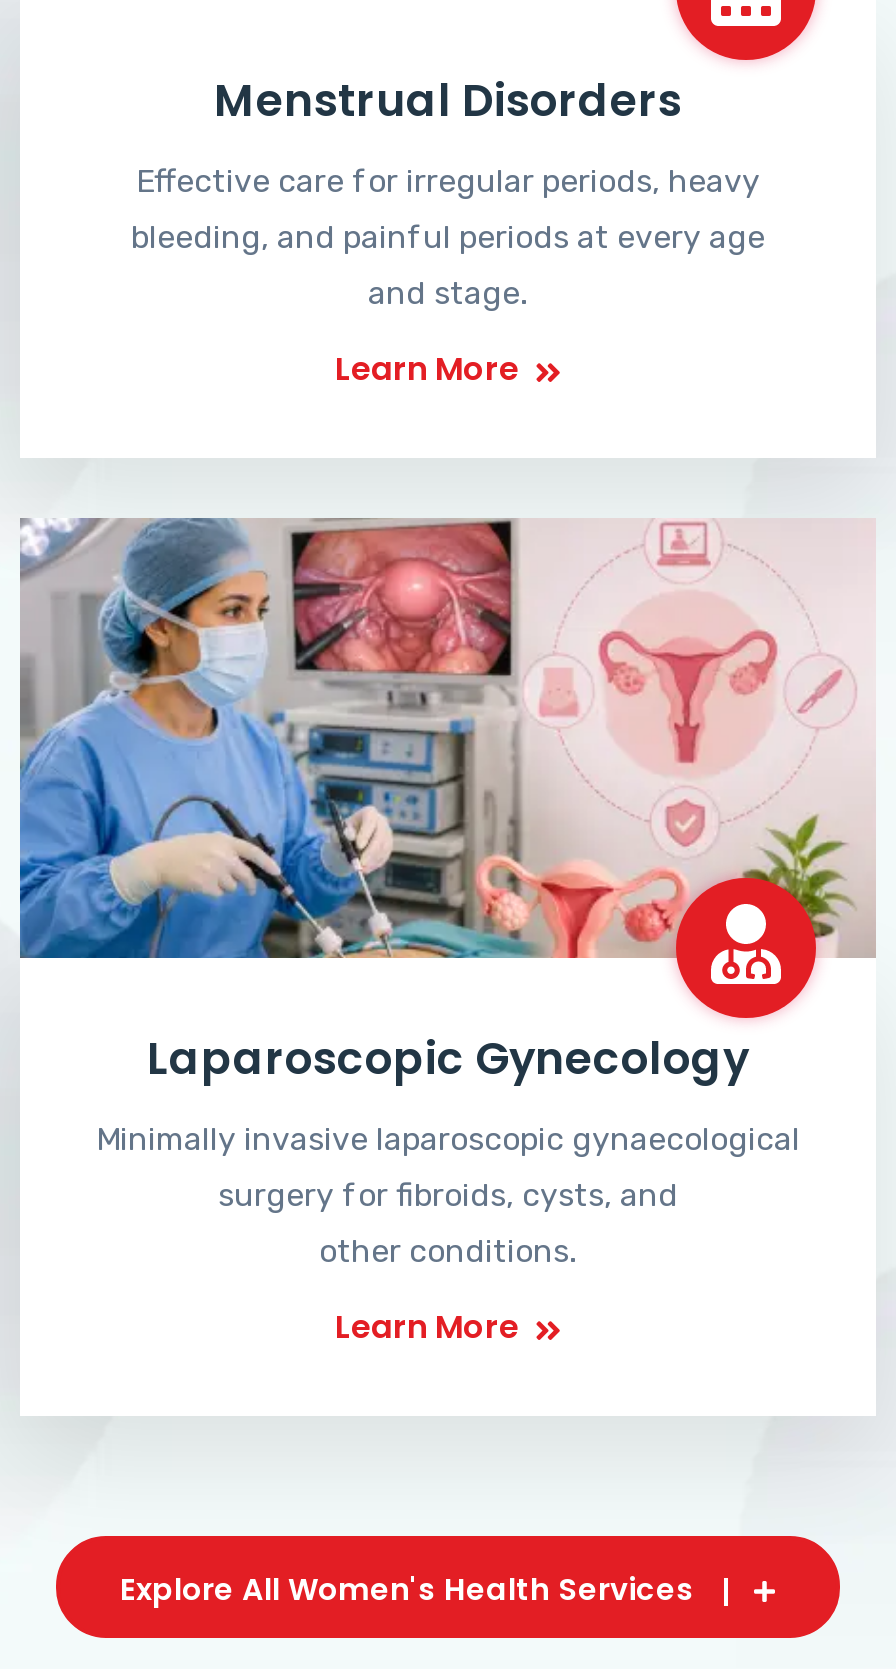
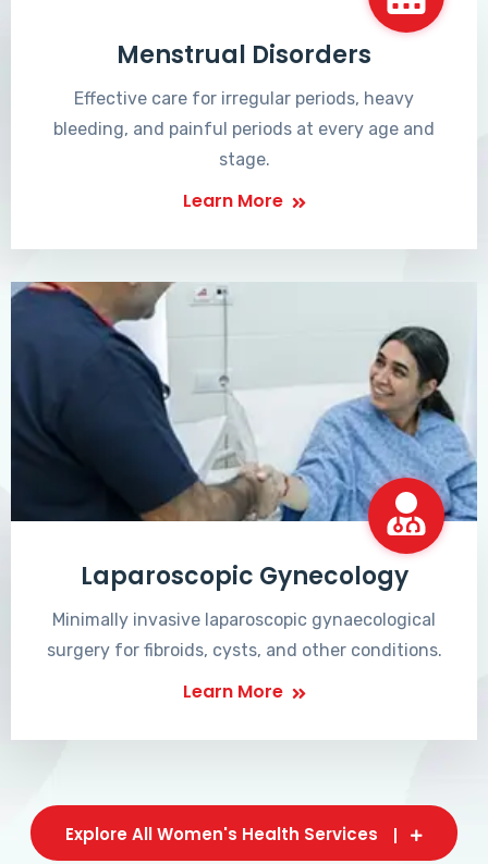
- [image]
+ [image]
